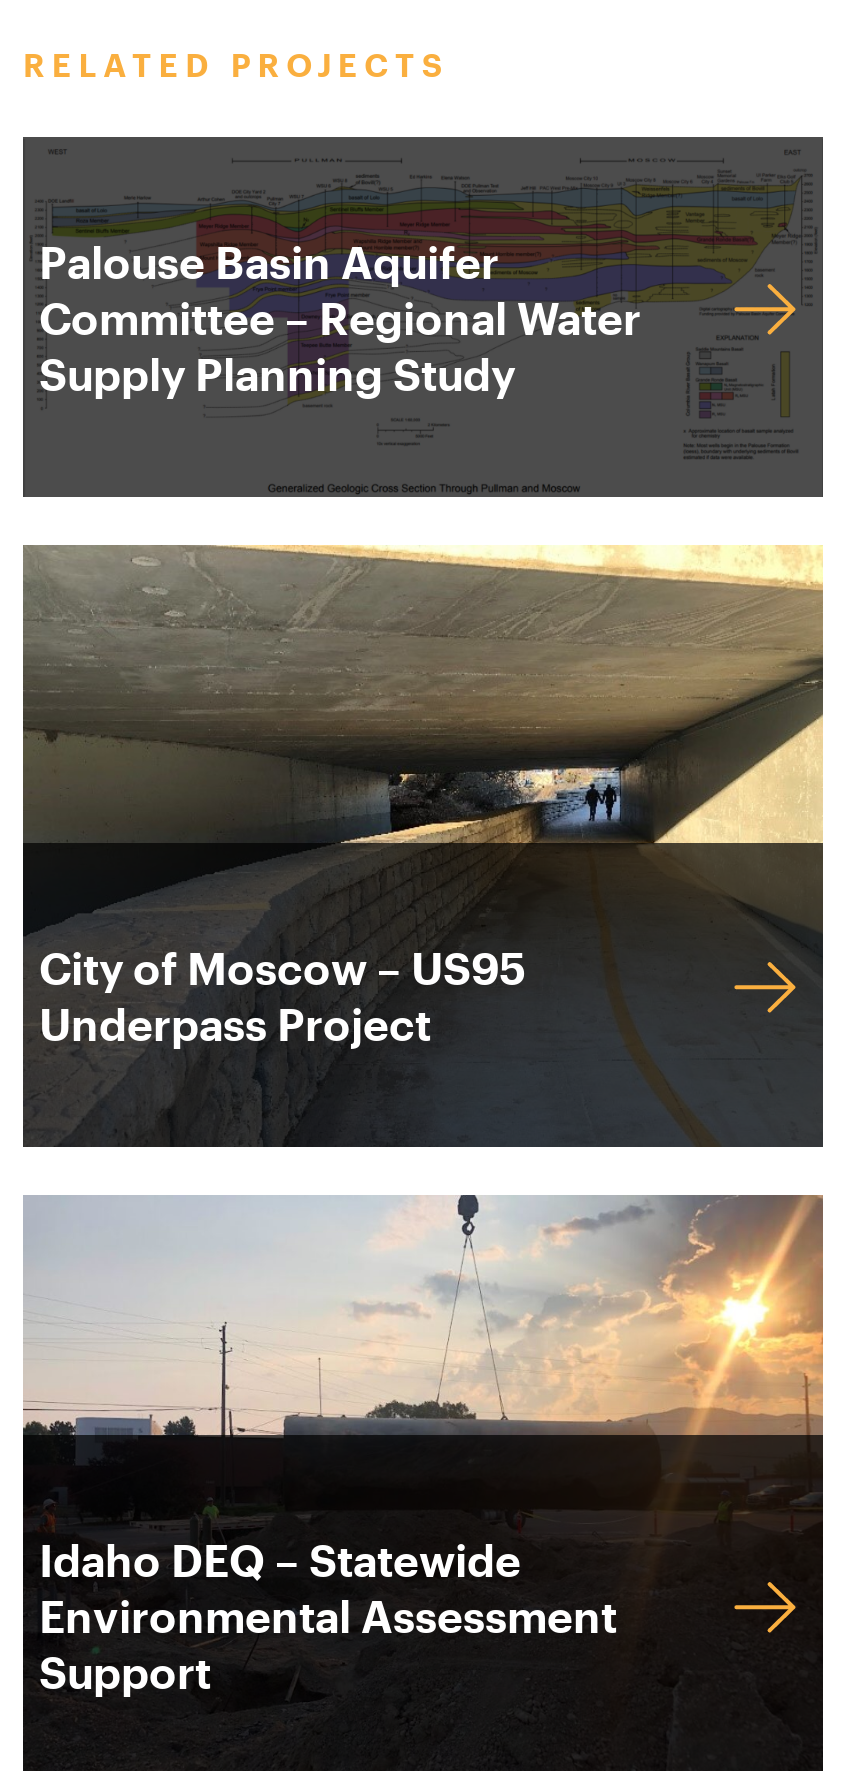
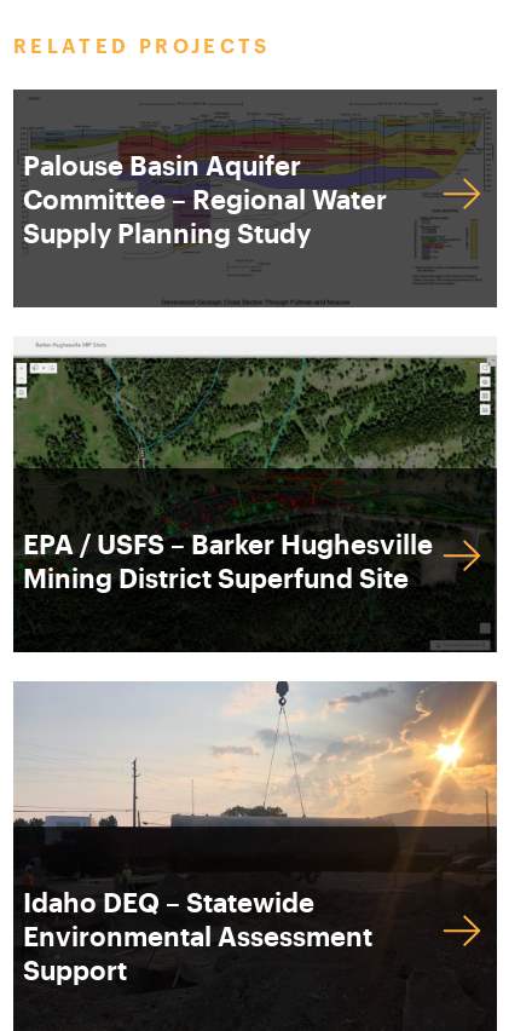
- [image]
- City of Moscow – US95
- Underpass Project
+ [image]
+ EPA / USFS – Barker Hughesville
+ Mining District Superfund Site
